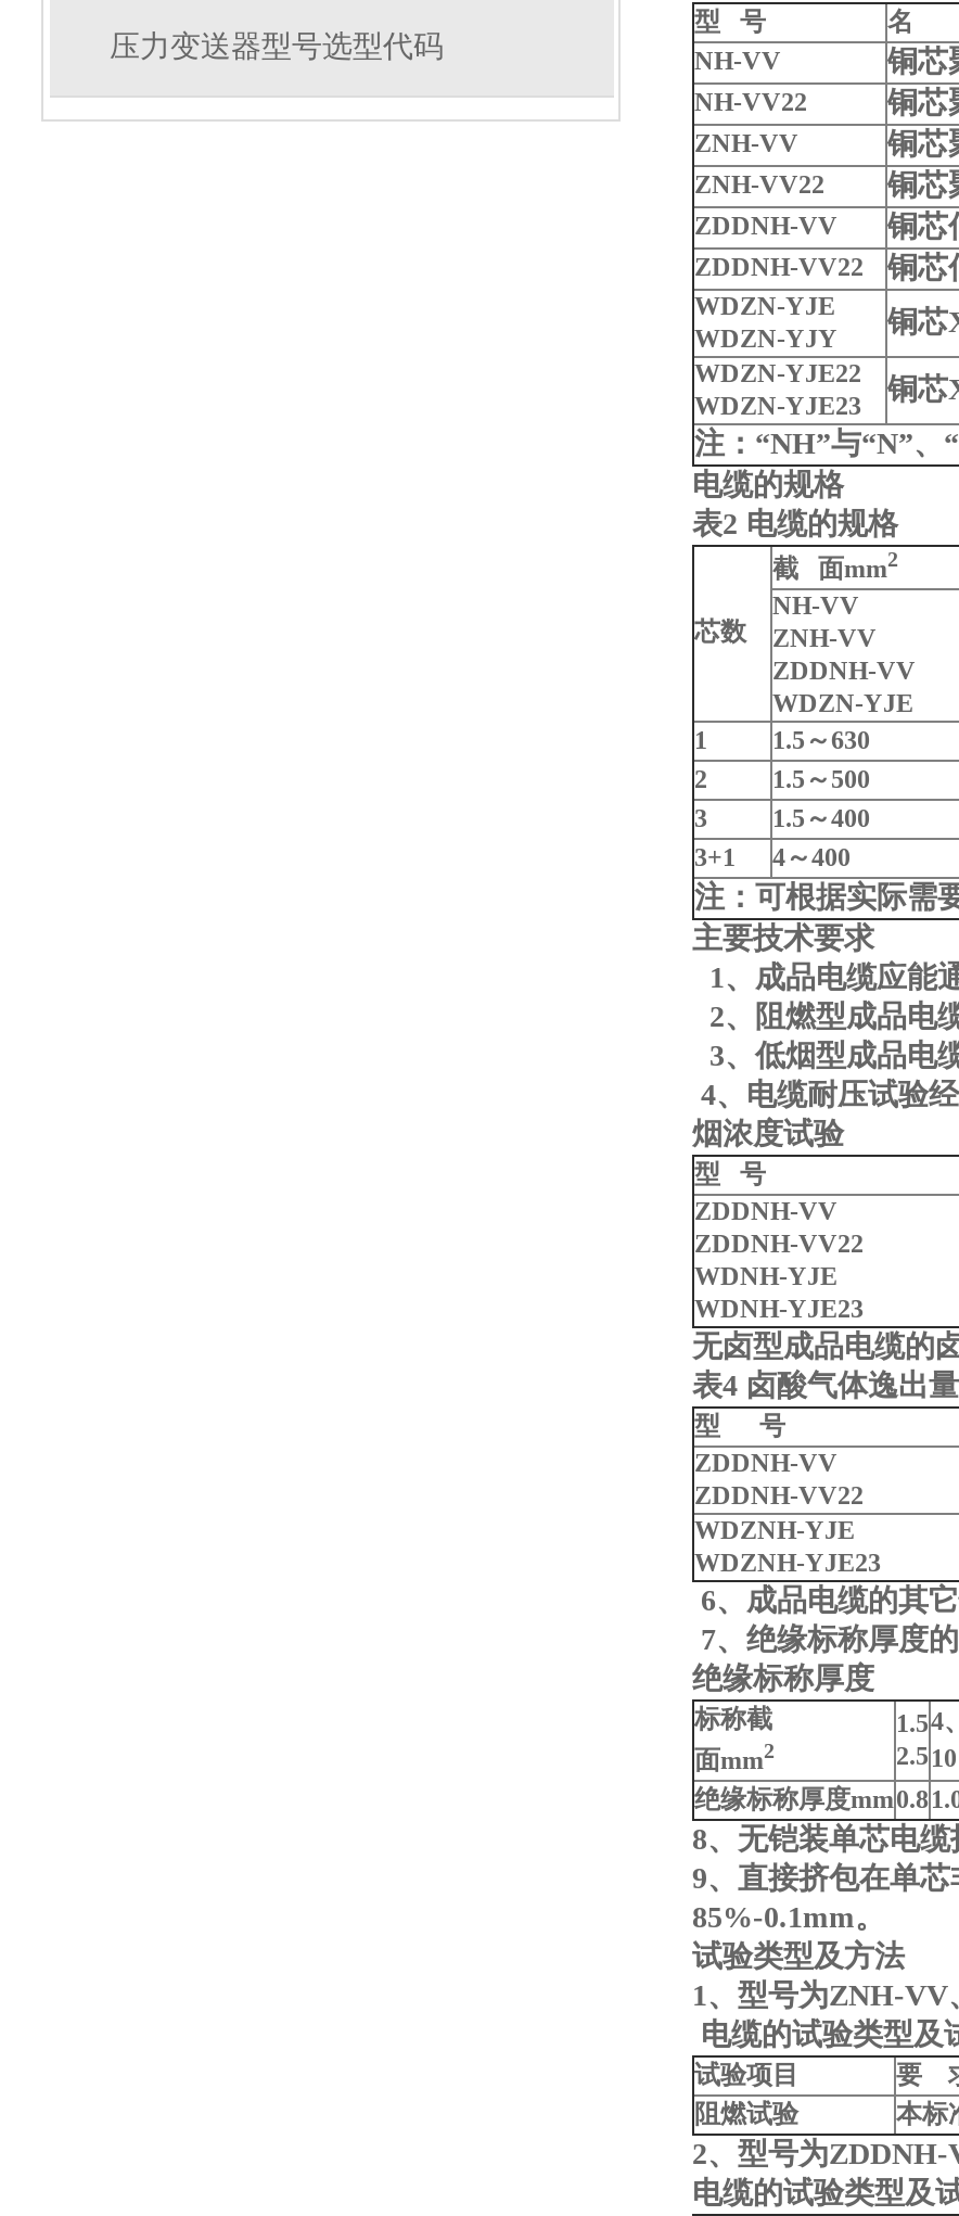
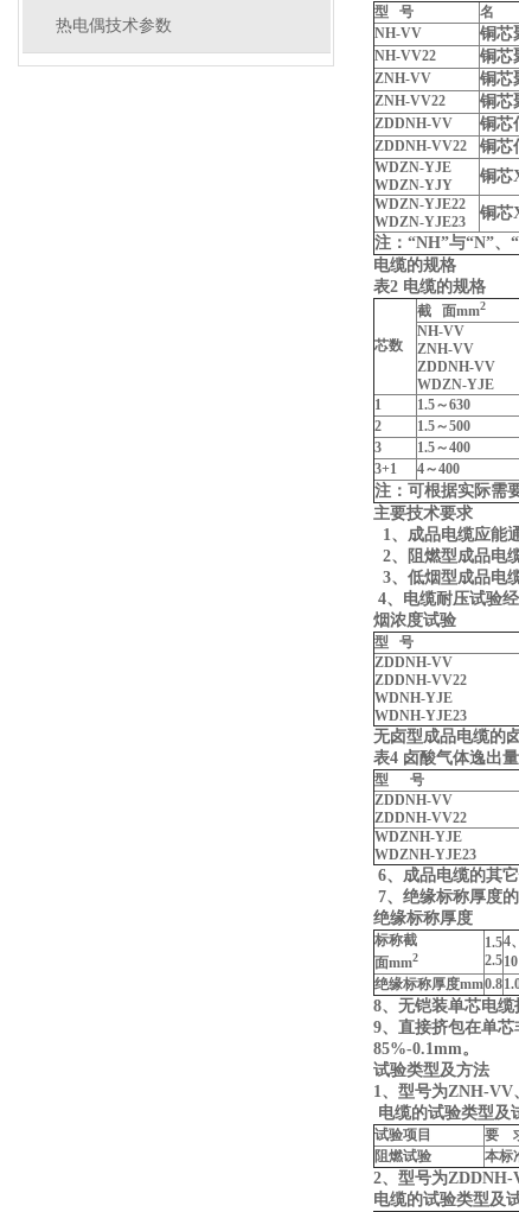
- 压力变送器型号选型代码
+ 热电偶技术参数
